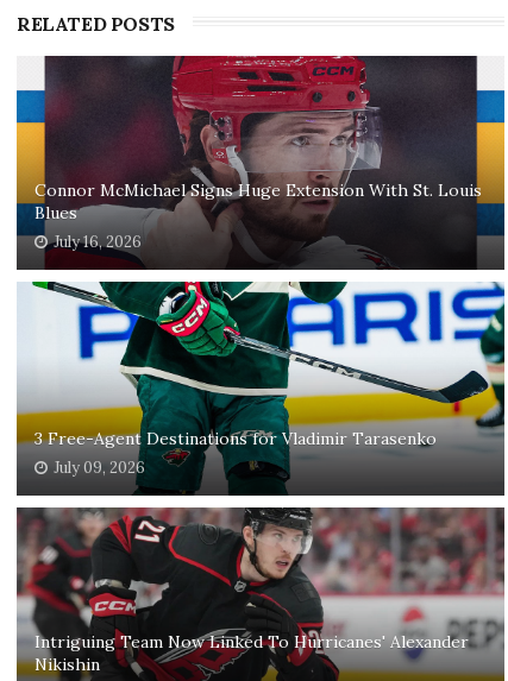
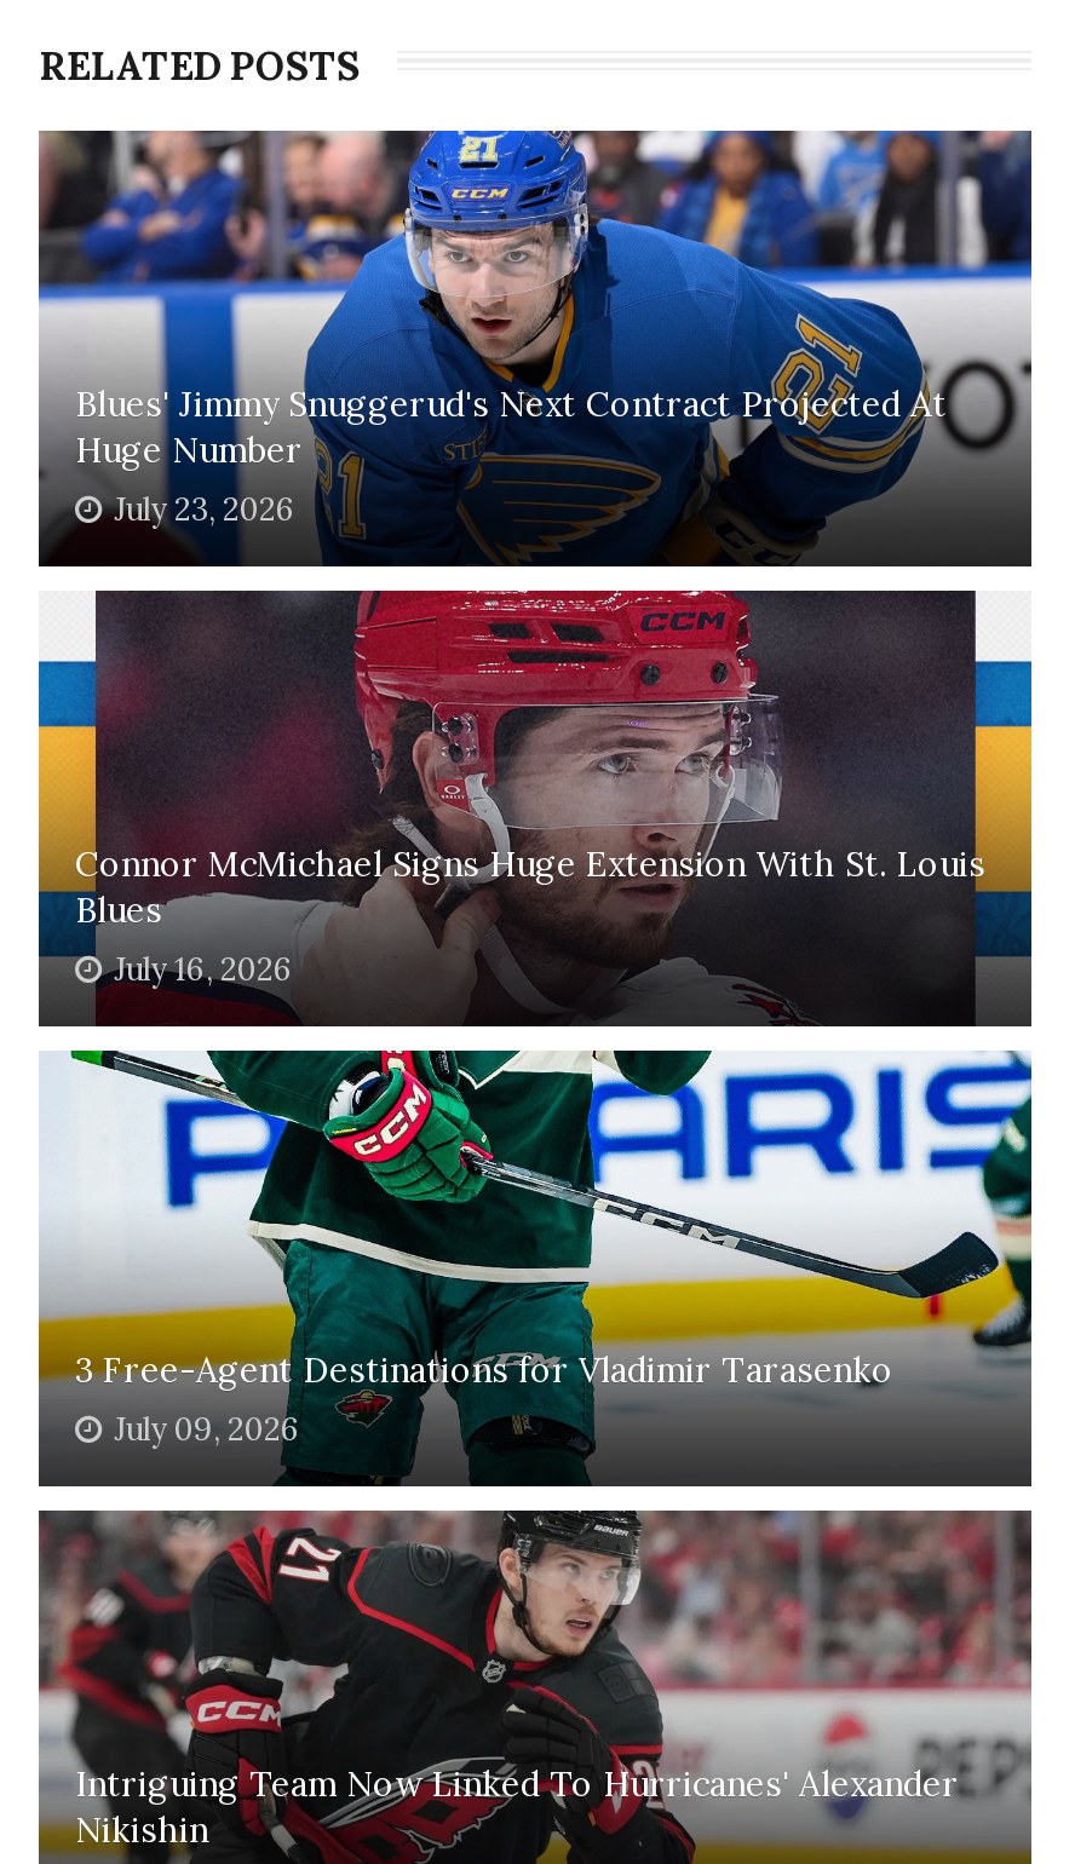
+ [image]
+ Blues' Jimmy Snuggerud's Next Contract Projected At
+ Huge Number
+ July 23, 2026
